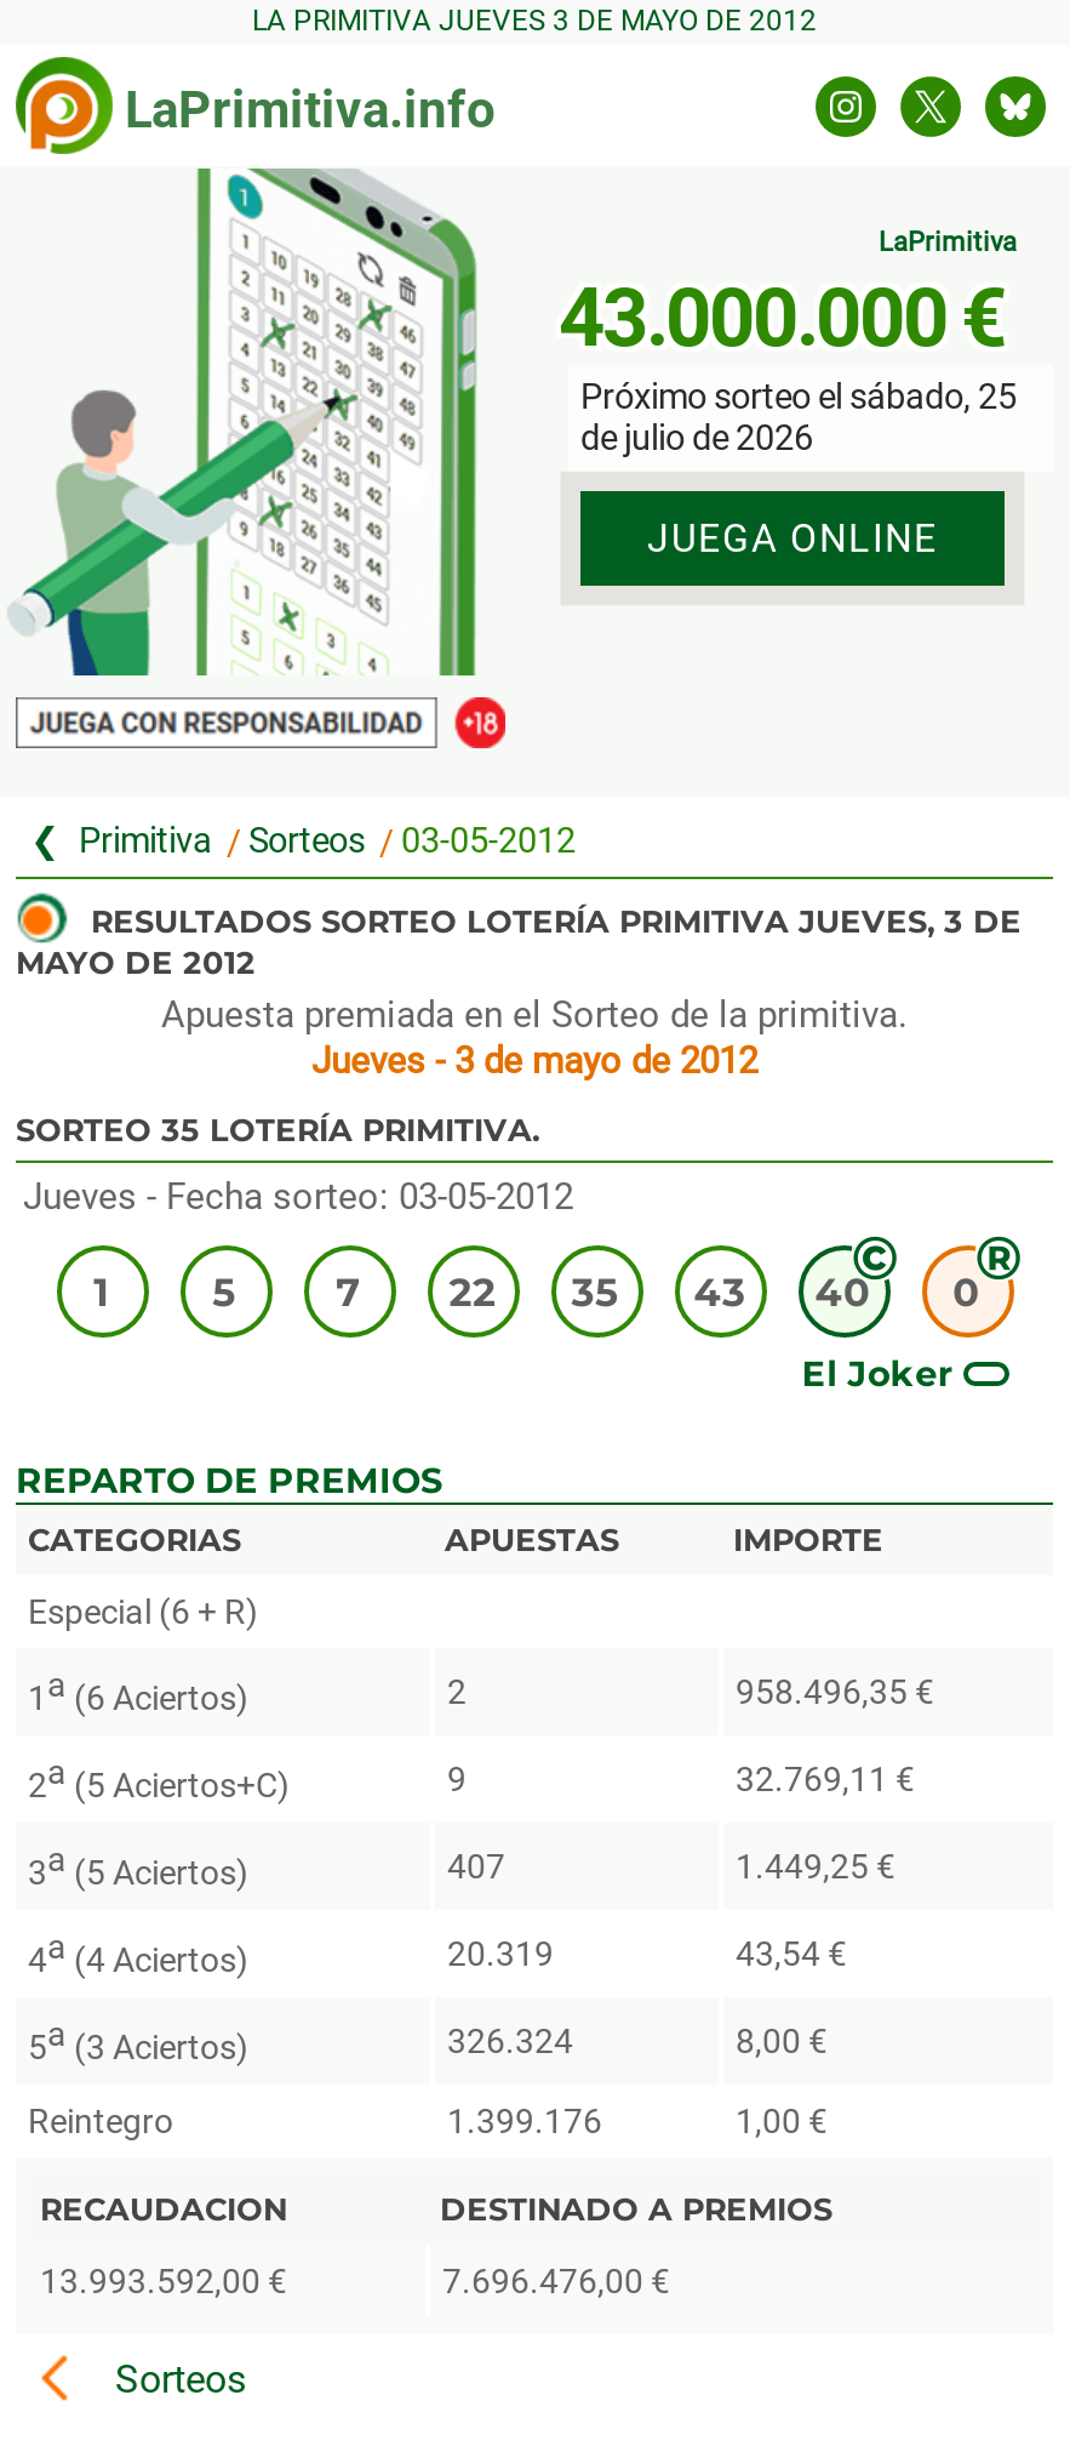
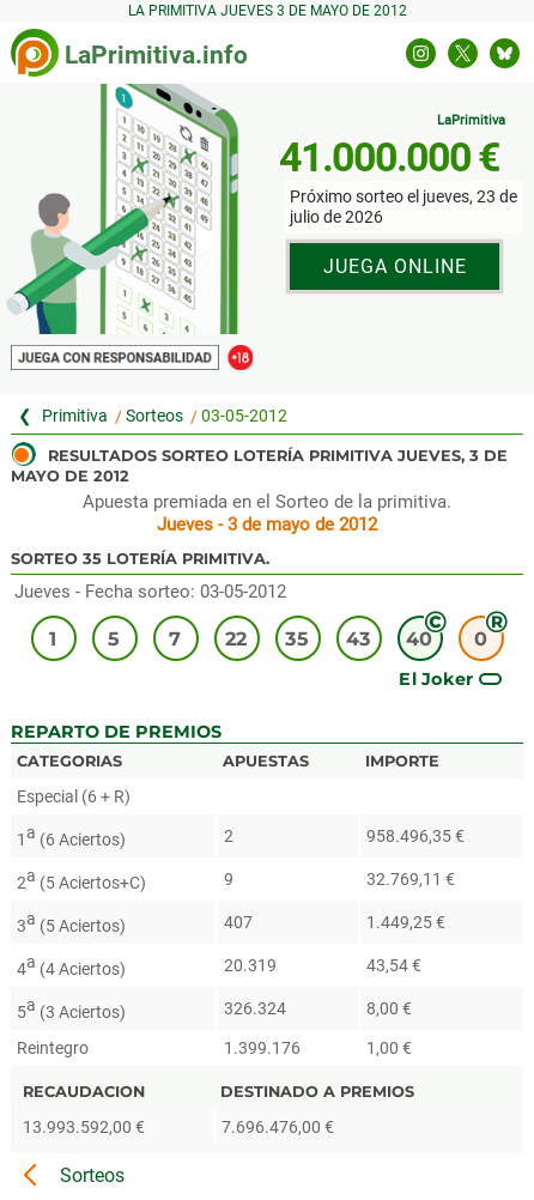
- 43.000.000 €
- Próximo sorteo el sábado, 25
- de julio de 2026
+ 41.000.000 €
+ Próximo sorteo el jueves, 23 de
+ julio de 2026
